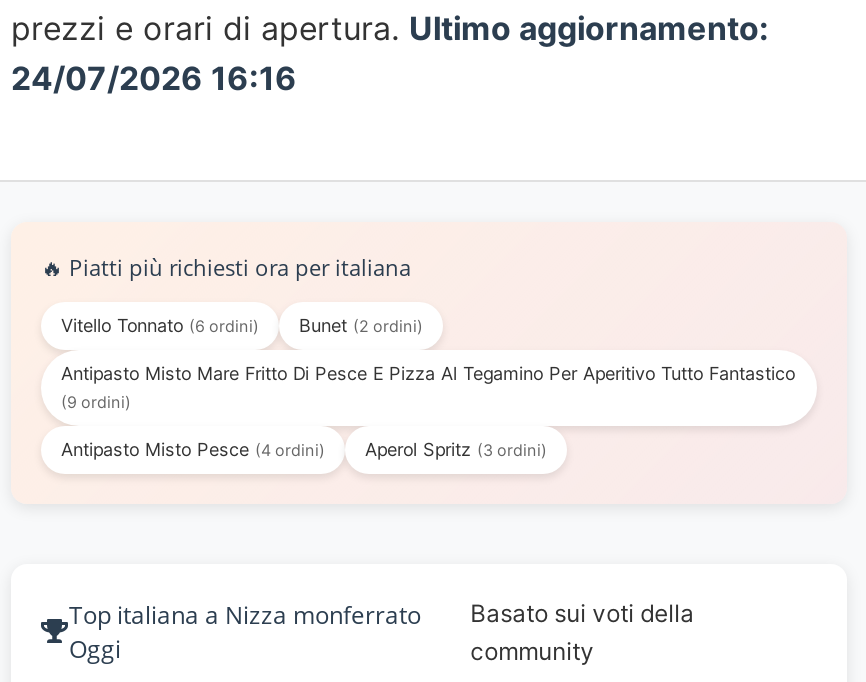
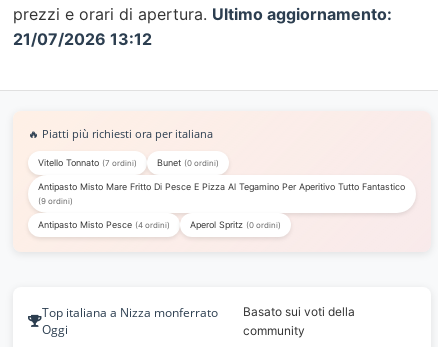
- 24/07/2026 16:16
+ 21/07/2026 13:12

- Vitello Tonnato (6 ordini)
+ Vitello Tonnato (7 ordini)

- Bunet (2 ordini)
+ Bunet (0 ordini)

- Aperol Spritz (3 ordini)
+ Aperol Spritz (0 ordini)
